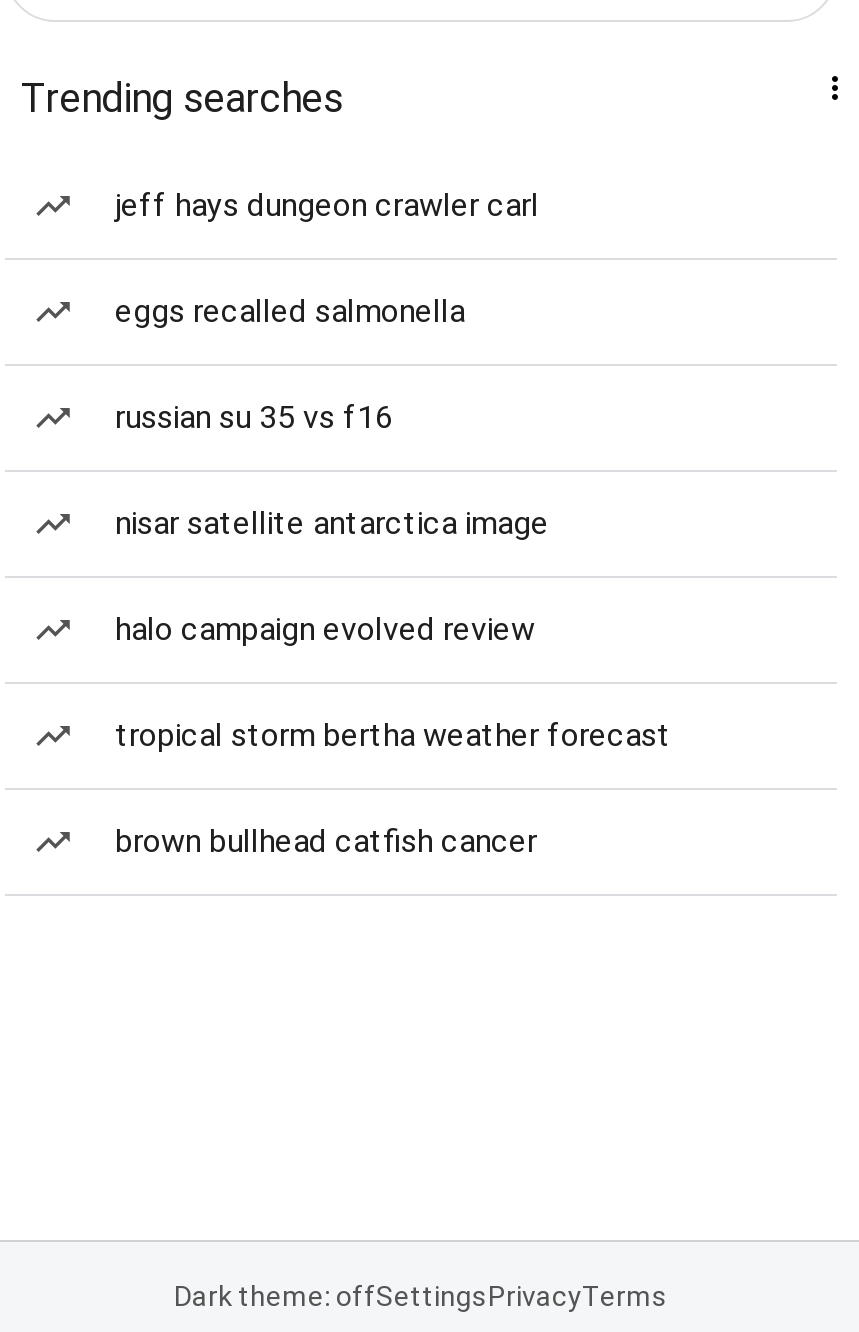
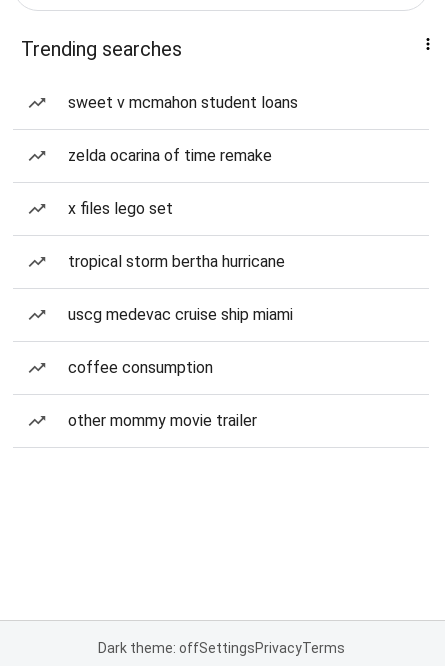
- jeff hays dungeon crawler carl
+ sweet v mcmahon student loans

- eggs recalled salmonella
+ zelda ocarina of time remake

- russian su 35 vs f16
+ x files lego set

- nisar satellite antarctica image
+ tropical storm bertha hurricane

- halo campaign evolved review
+ uscg medevac cruise ship miami

- tropical storm bertha weather forecast
+ coffee consumption

- brown bullhead catfish cancer
+ other mommy movie trailer
